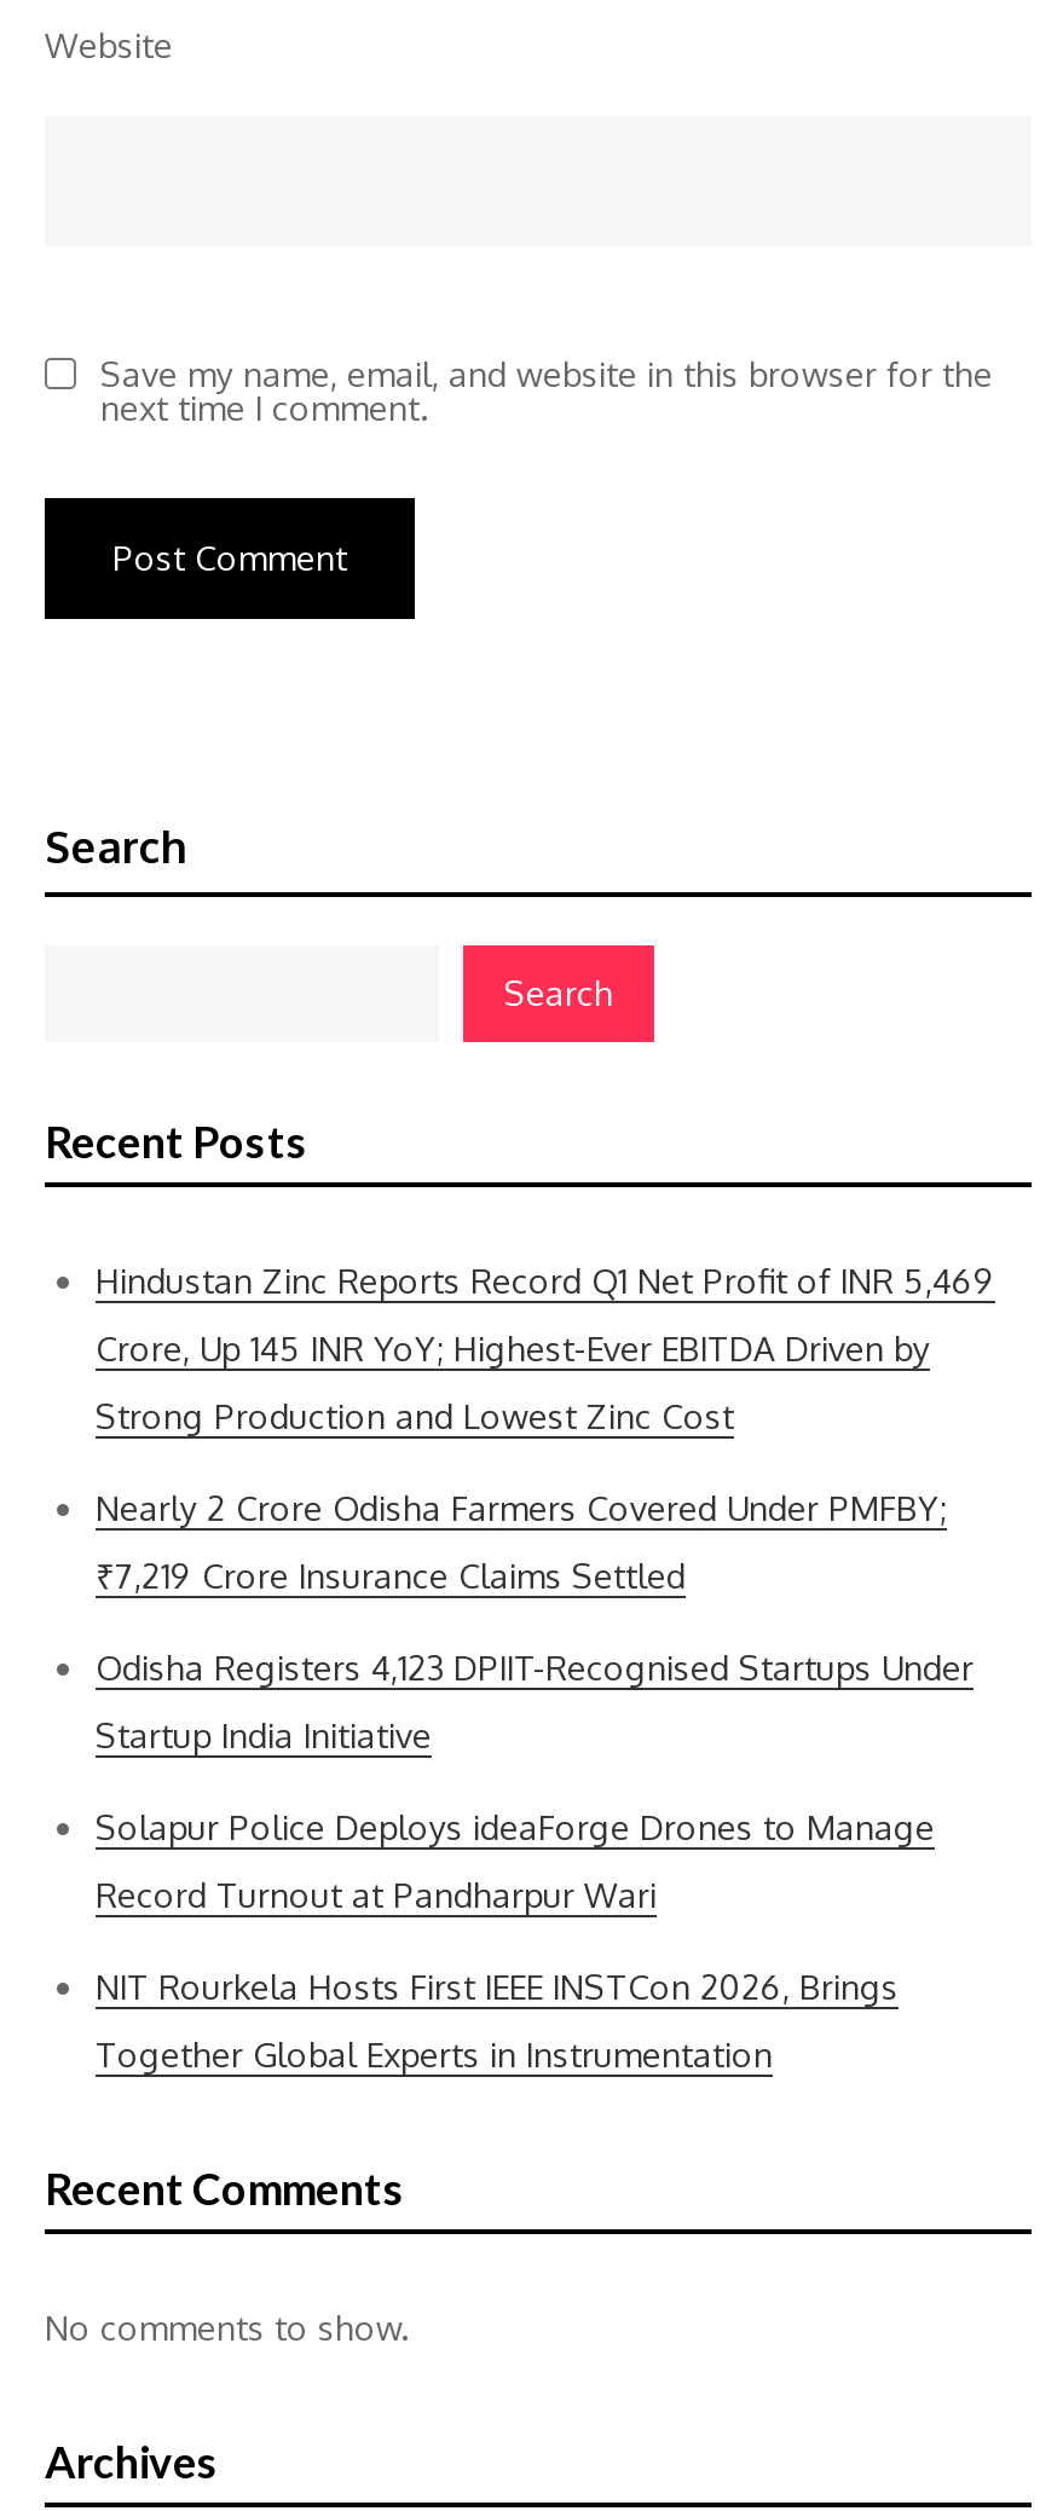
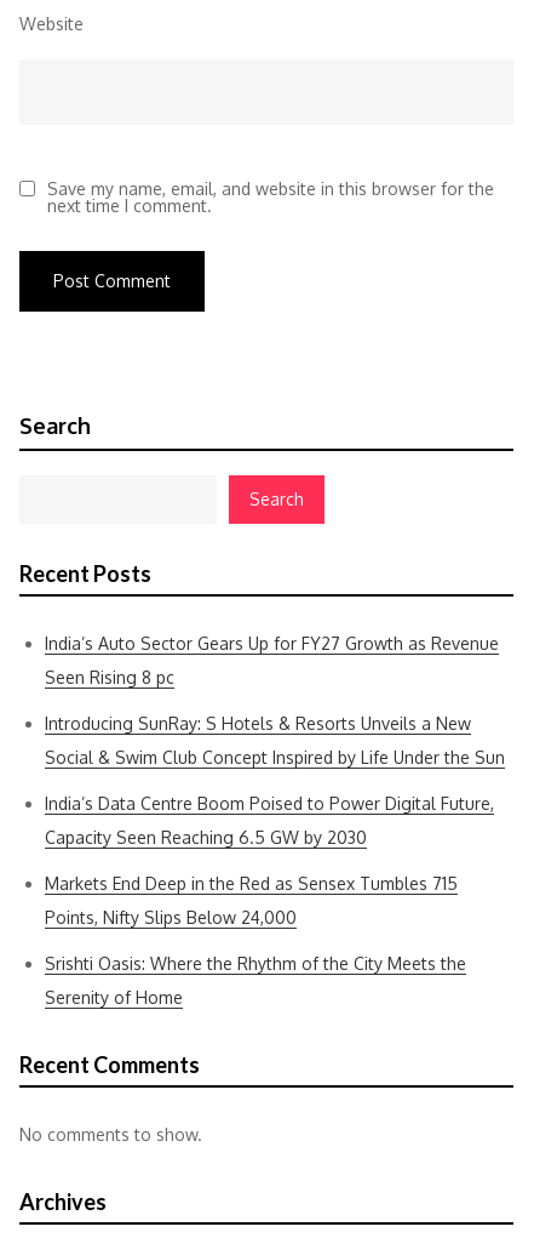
- Hindustan Zinc Reports Record Q1 Net Profit of INR 5,469
- Crore, Up 145 INR YoY; Highest-Ever EBITDA Driven by
- Strong Production and Lowest Zinc Cost
- Nearly 2 Crore Odisha Farmers Covered Under PMFBY;
- ₹7,219 Crore Insurance Claims Settled
- Odisha Registers 4,123 DPIIT-Recognised Startups Under
- Startup India Initiative
- Solapur Police Deploys ideaForge Drones to Manage
- Record Turnout at Pandharpur Wari
- NIT Rourkela Hosts First IEEE INSTCon 2026, Brings
- Together Global Experts in Instrumentation
+ India’s Auto Sector Gears Up for FY27 Growth as Revenue
+ Seen Rising 8 pc
+ Introducing SunRay: S Hotels & Resorts Unveils a New
+ Social & Swim Club Concept Inspired by Life Under the Sun
+ India’s Data Centre Boom Poised to Power Digital Future,
+ Capacity Seen Reaching 6.5 GW by 2030
+ Markets End Deep in the Red as Sensex Tumbles 715
+ Points, Nifty Slips Below 24,000
+ Srishti Oasis: Where the Rhythm of the City Meets the
+ Serenity of Home
